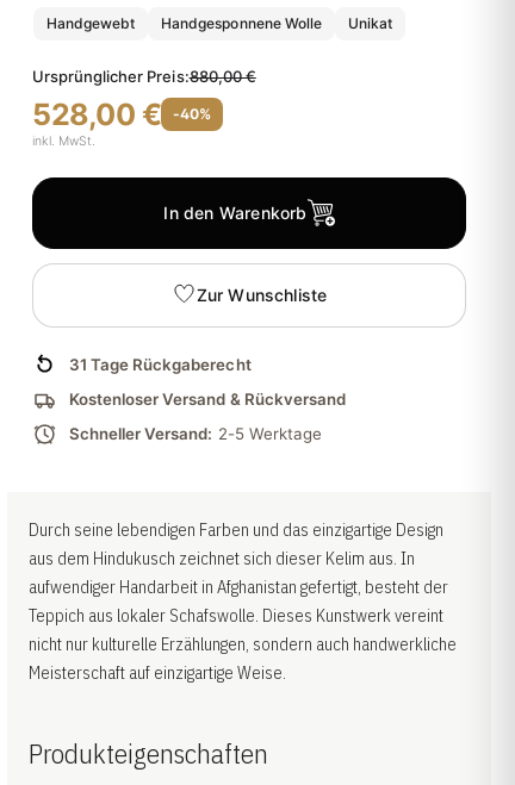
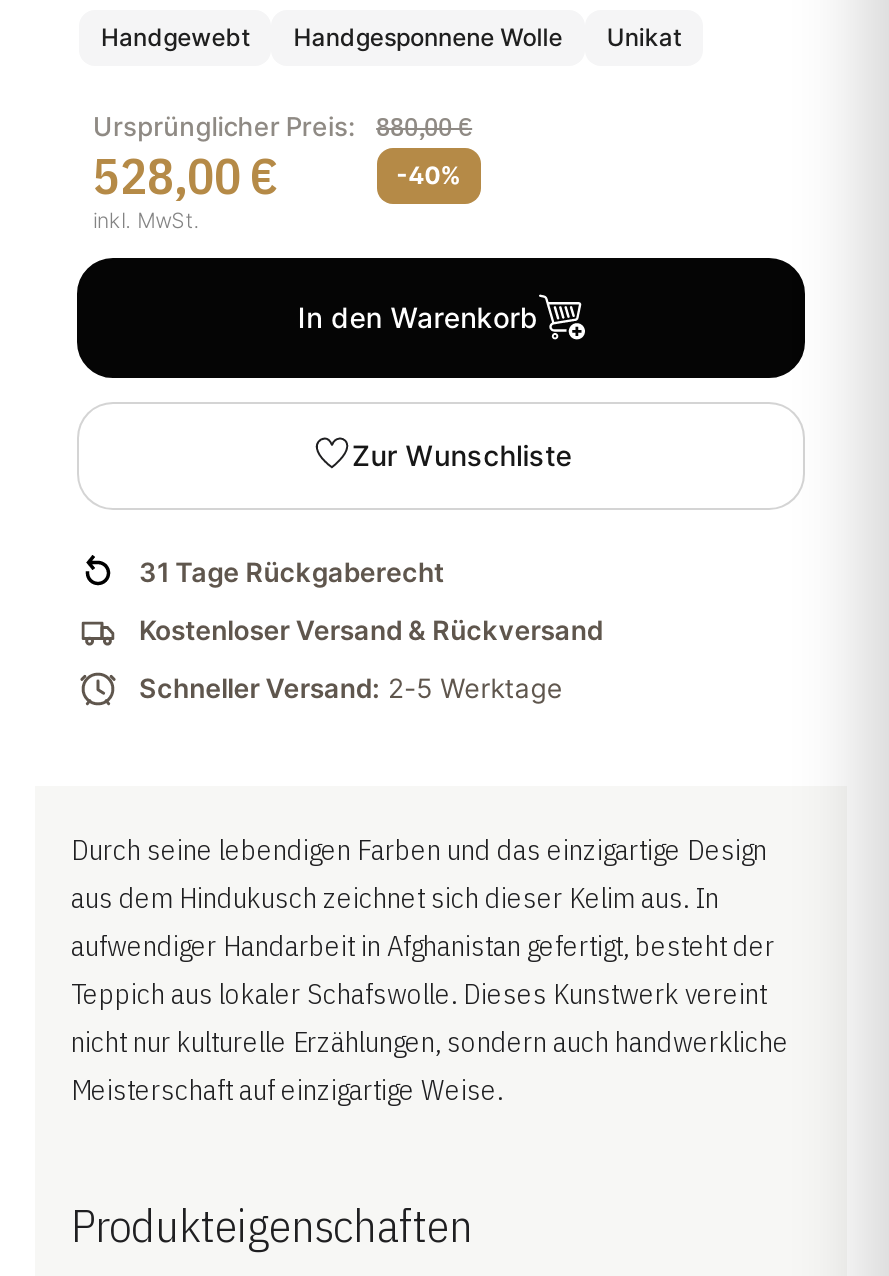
+ 528,00 €

+ Ursprünglicher Preis:
+ 880,00 €
+ -40%
+ inkl. MwSt.

- Ursprünglicher Preis:880,00 €
- 528,00 €
- -40%
- inkl. MwSt.
